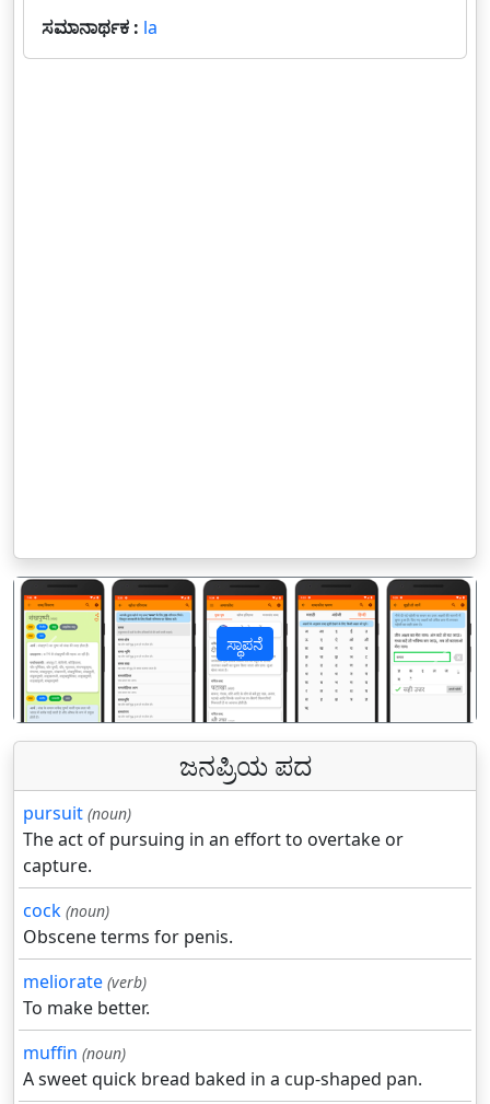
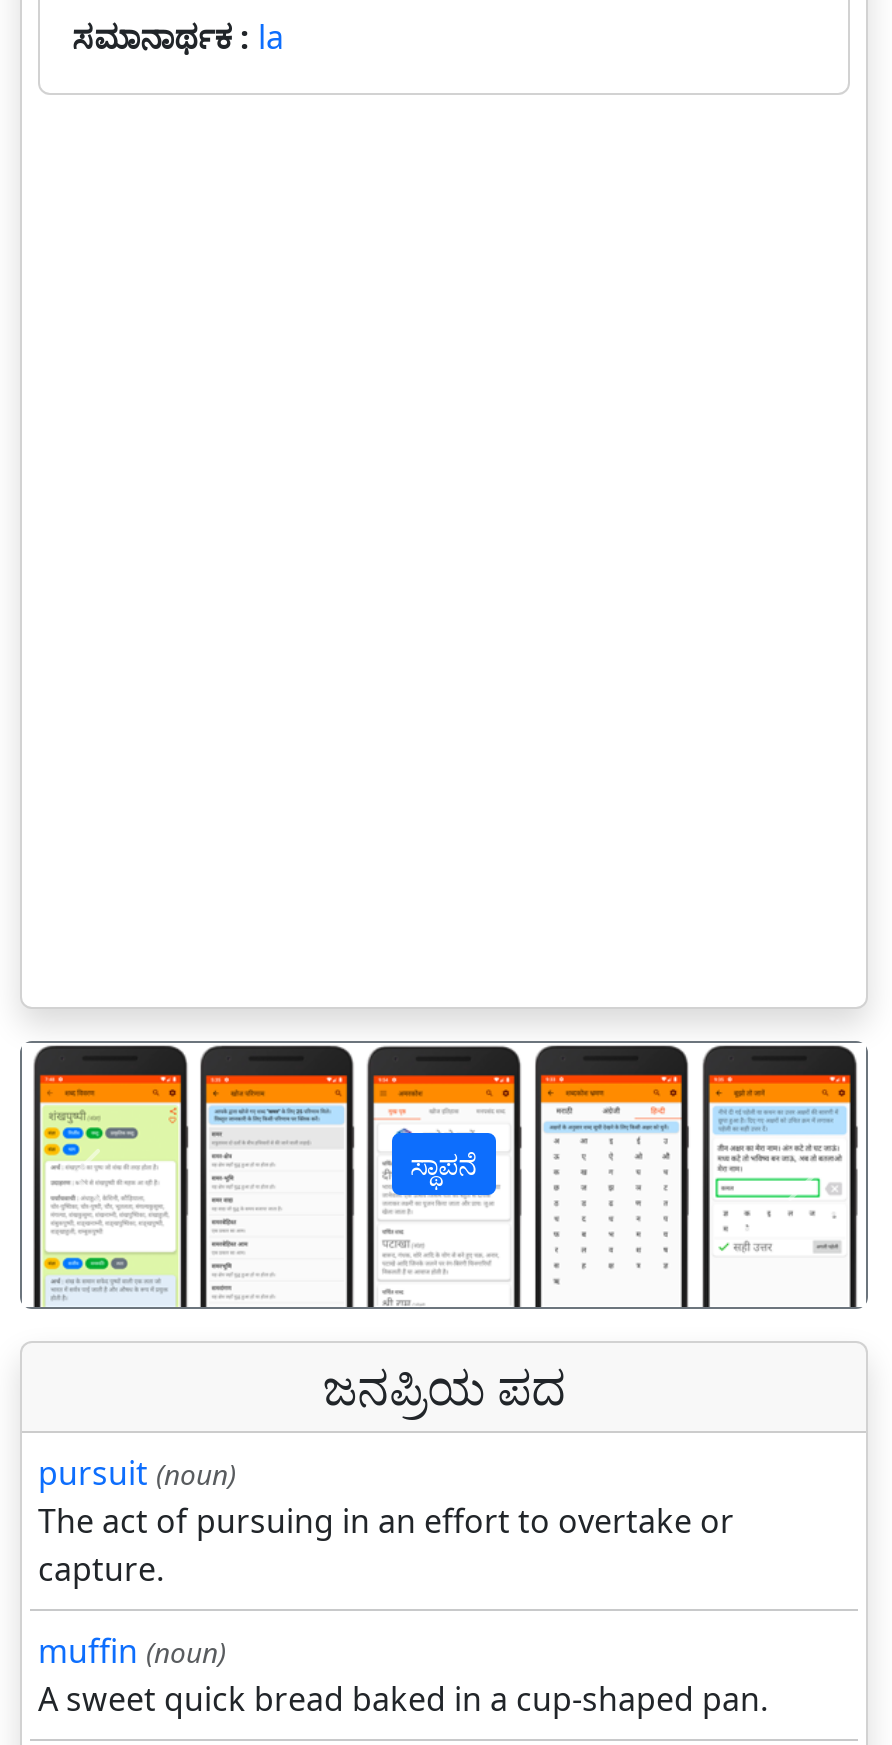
- cock (noun)
- Obscene terms for penis.
- meliorate (verb)
- To make better.
